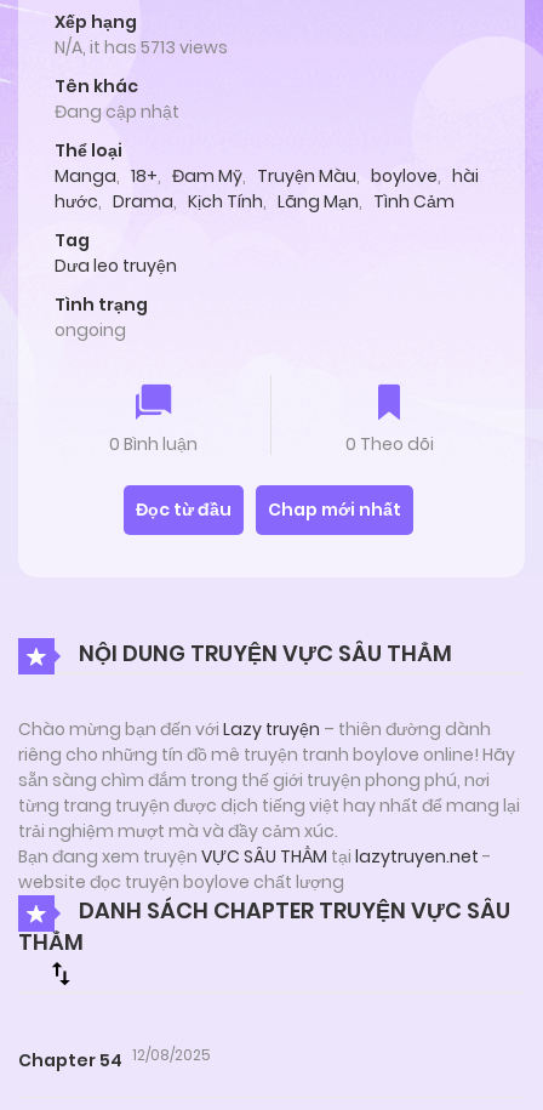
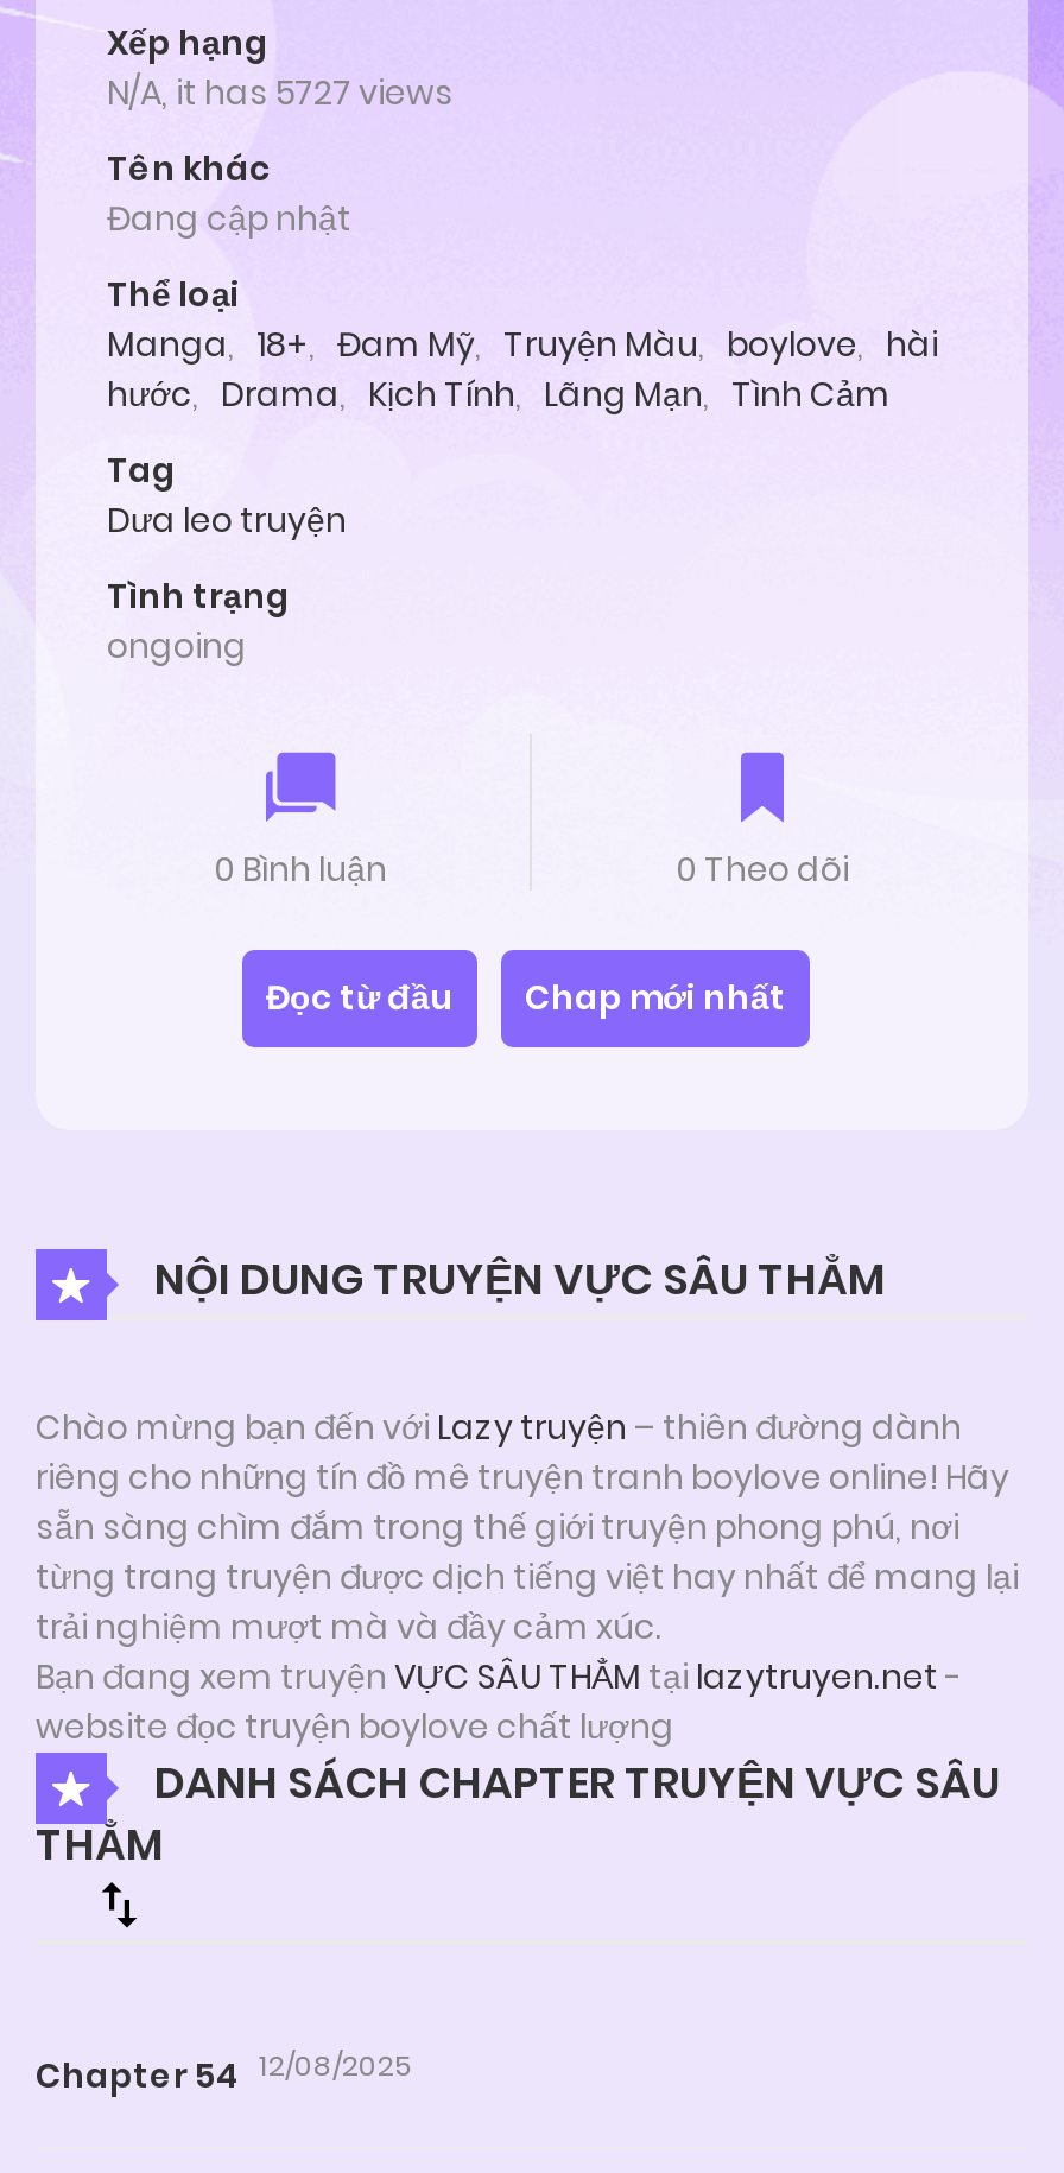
- N/A, it has 5713 views
+ N/A, it has 5727 views
